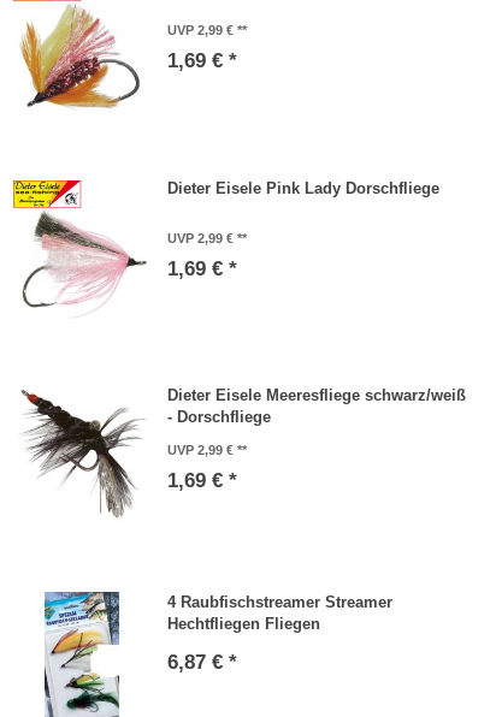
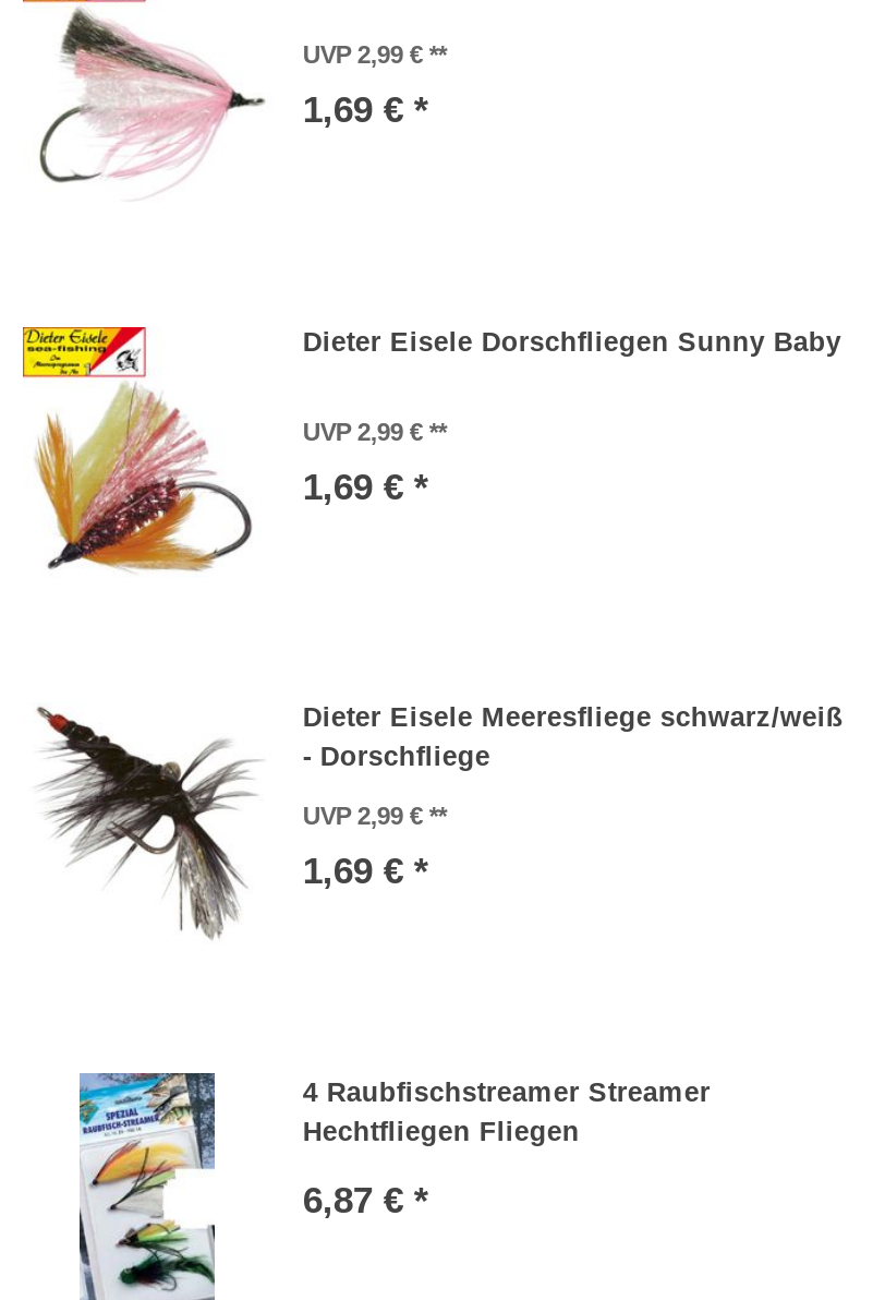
moved down: [image]

- Dieter Eisele Pink Lady Dorschfliege
+ Dieter Eisele Dorschfliegen Sunny Baby

moved up: [image]
